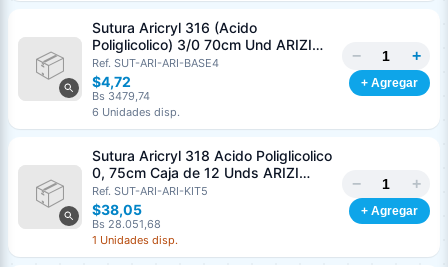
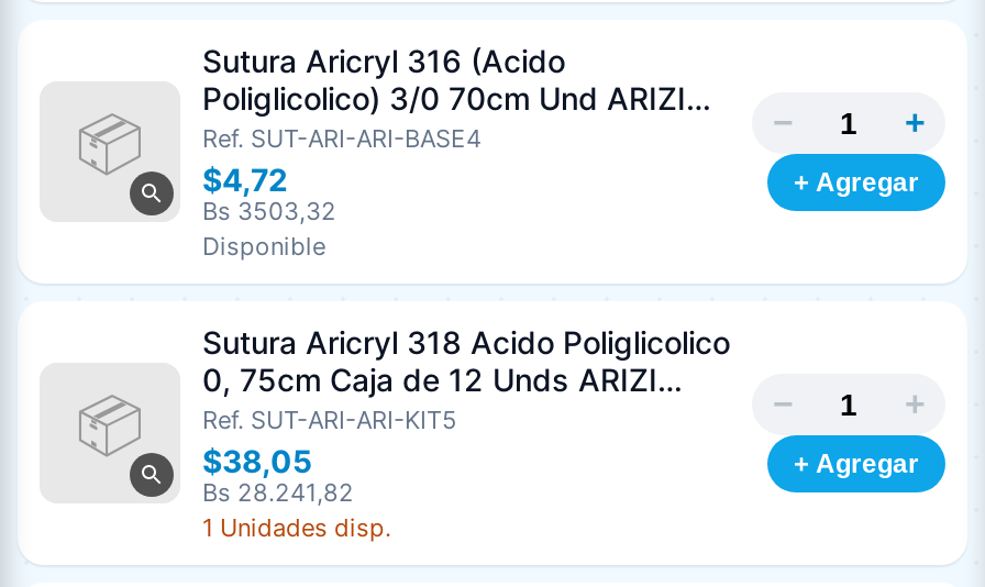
- Bs 3479,74
- 6 Unidades disp.
+ Bs 3503,32
+ Disponible

- Bs 28.051,68
+ Bs 28.241,82
